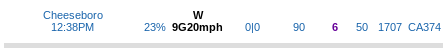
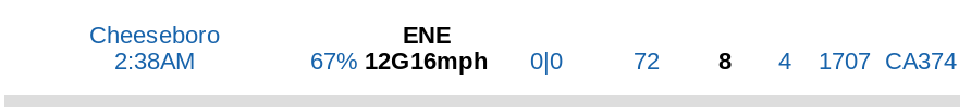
- W
- 9G20mph
+ ENE
+ 12G16mph

- 12:38PM
- 23%
+ 2:38AM
+ 67%

- 90
+ 72

- 6
+ 8

- 50
+ 4
